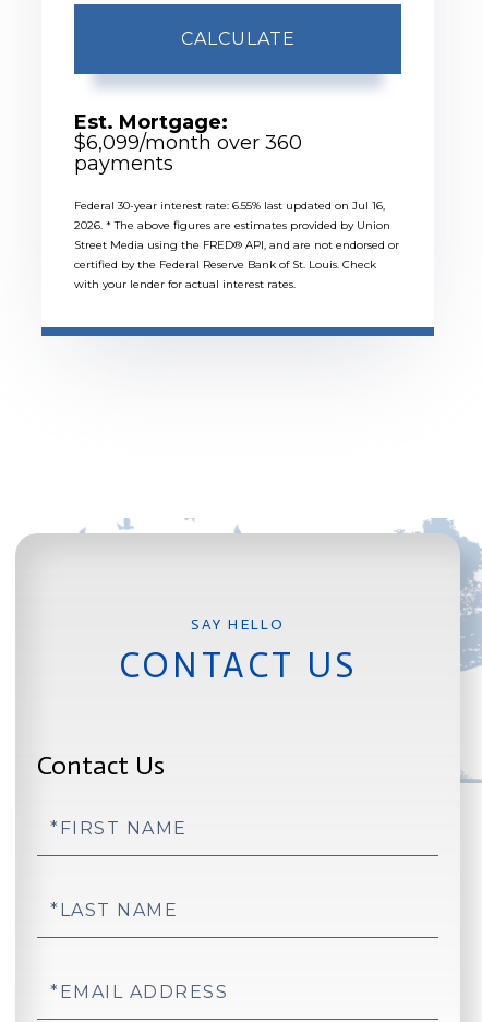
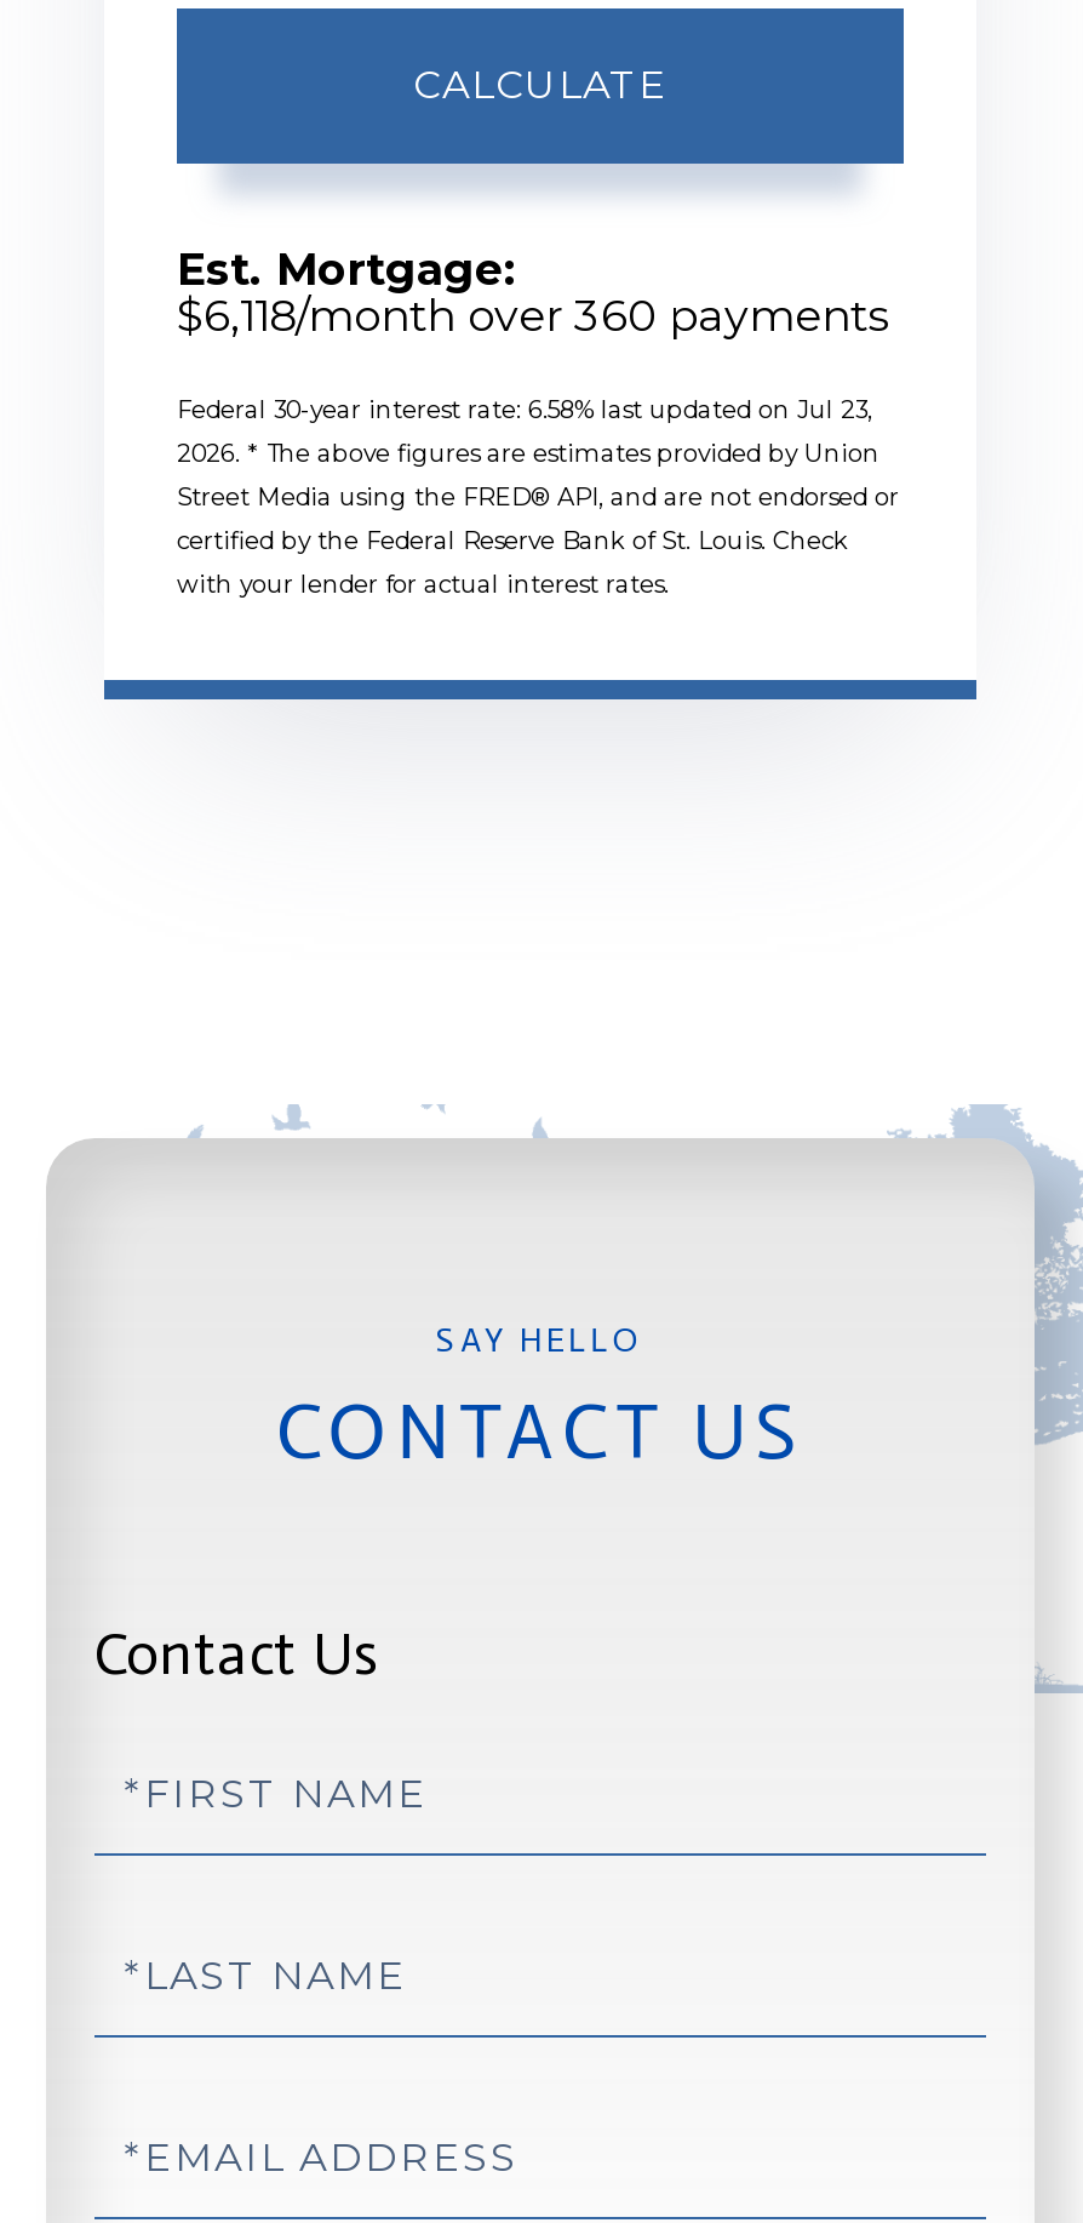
- $6,099/month over 360
- payments
+ $6,118/month over 360 payments

- Federal 30-year interest rate: 6.55% last updated on Jul 16,
+ Federal 30-year interest rate: 6.58% last updated on Jul 23,
